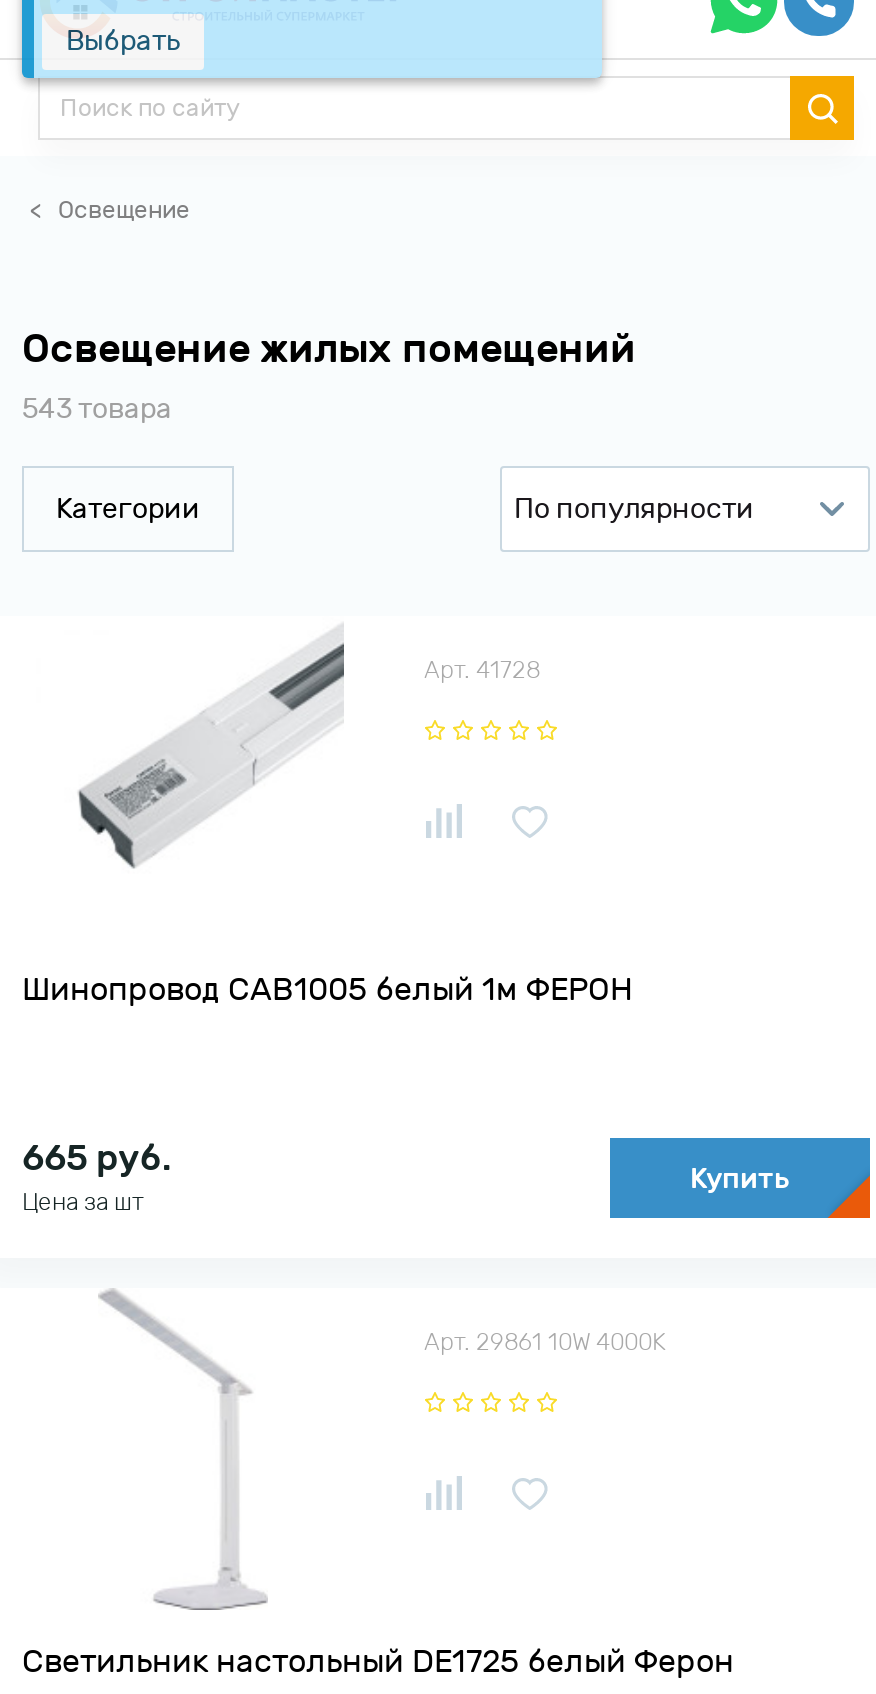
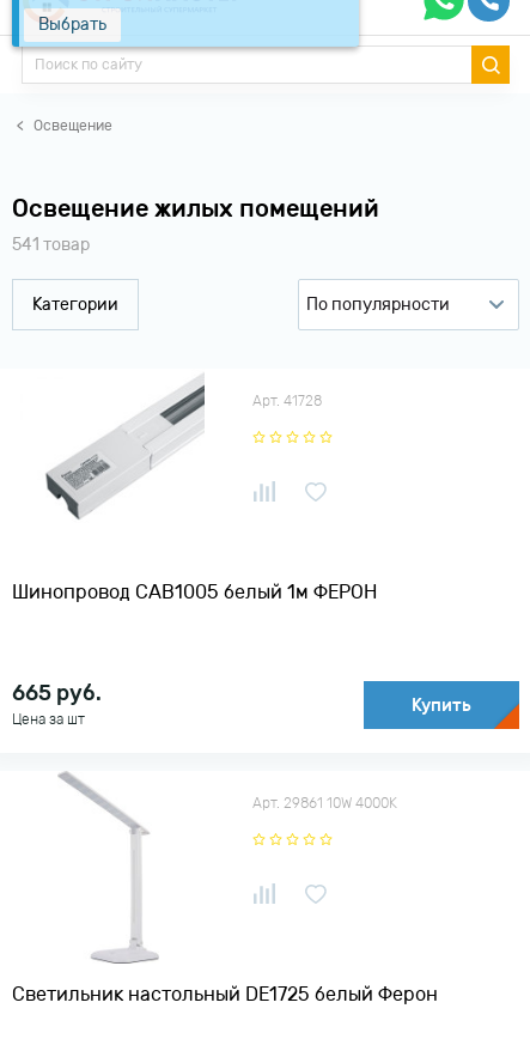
- 543 товара
+ 541 товар
